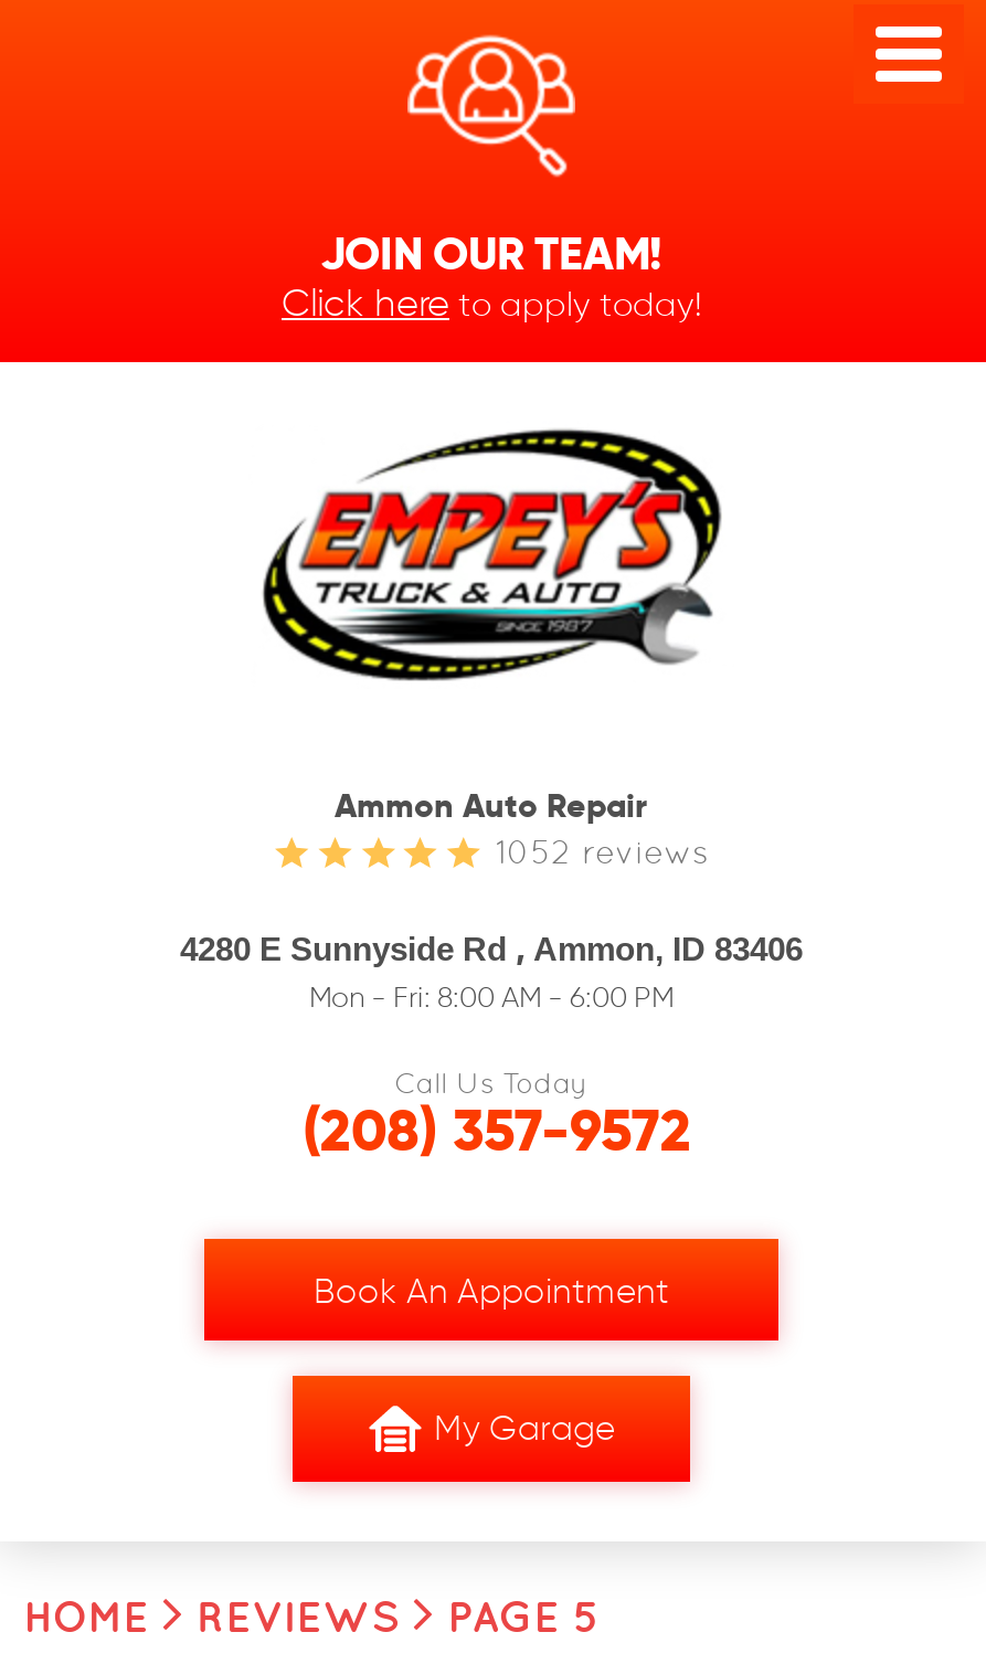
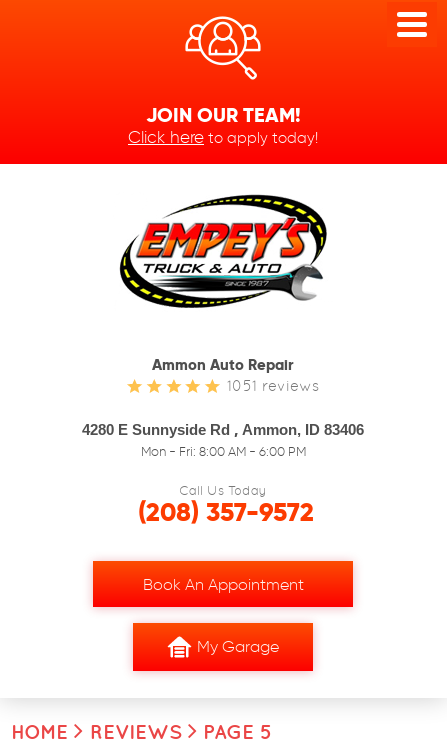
- 1052 reviews
+ 1051 reviews
